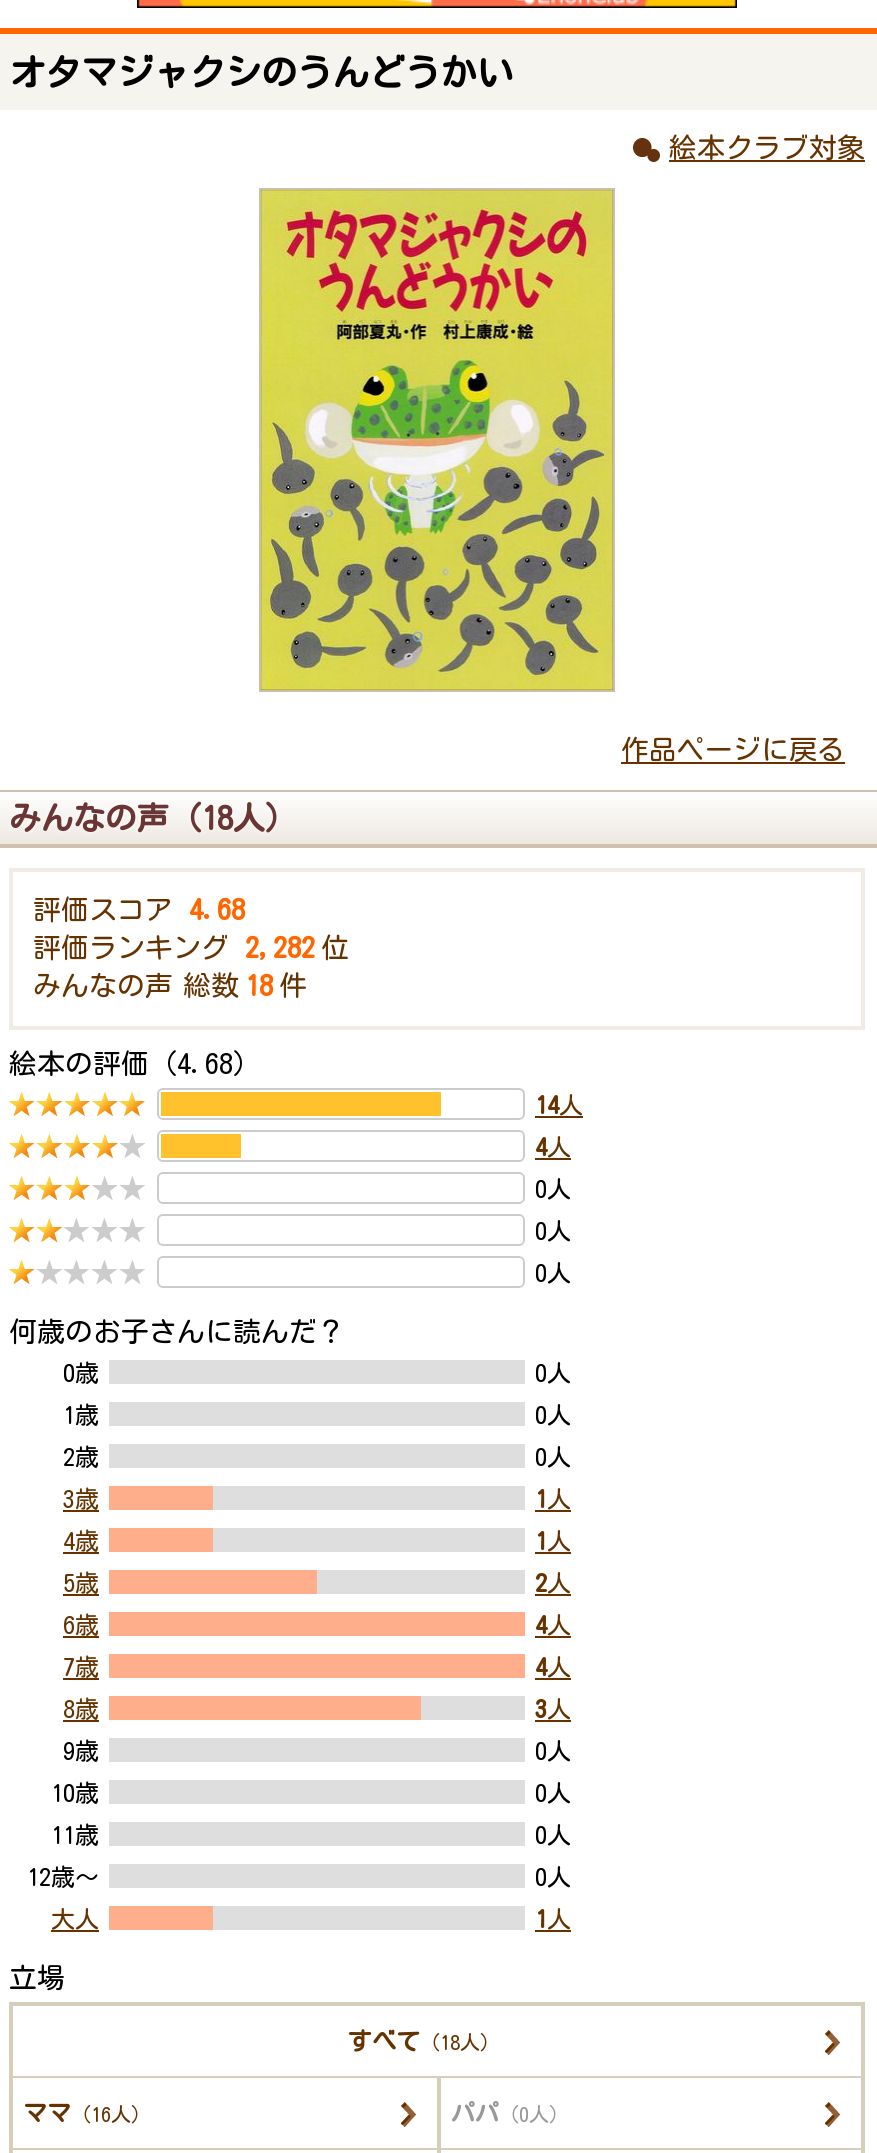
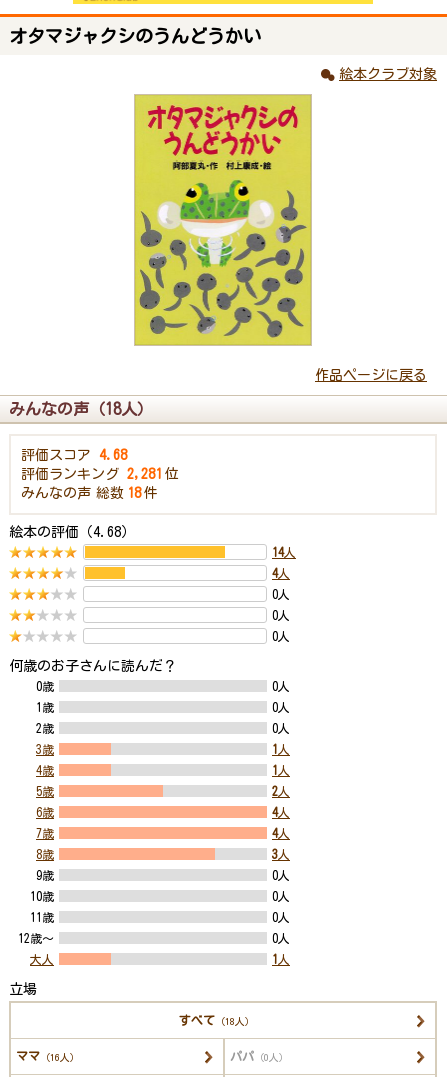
- 評価ランキング 2,282 位
+ 評価ランキング 2,281 位
